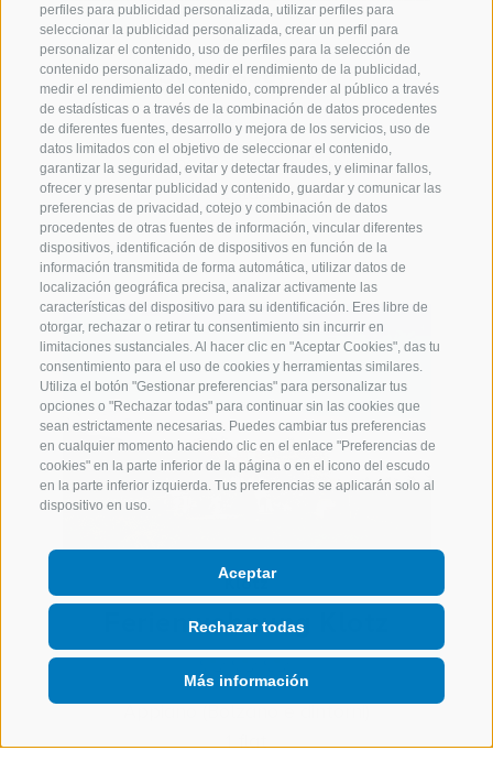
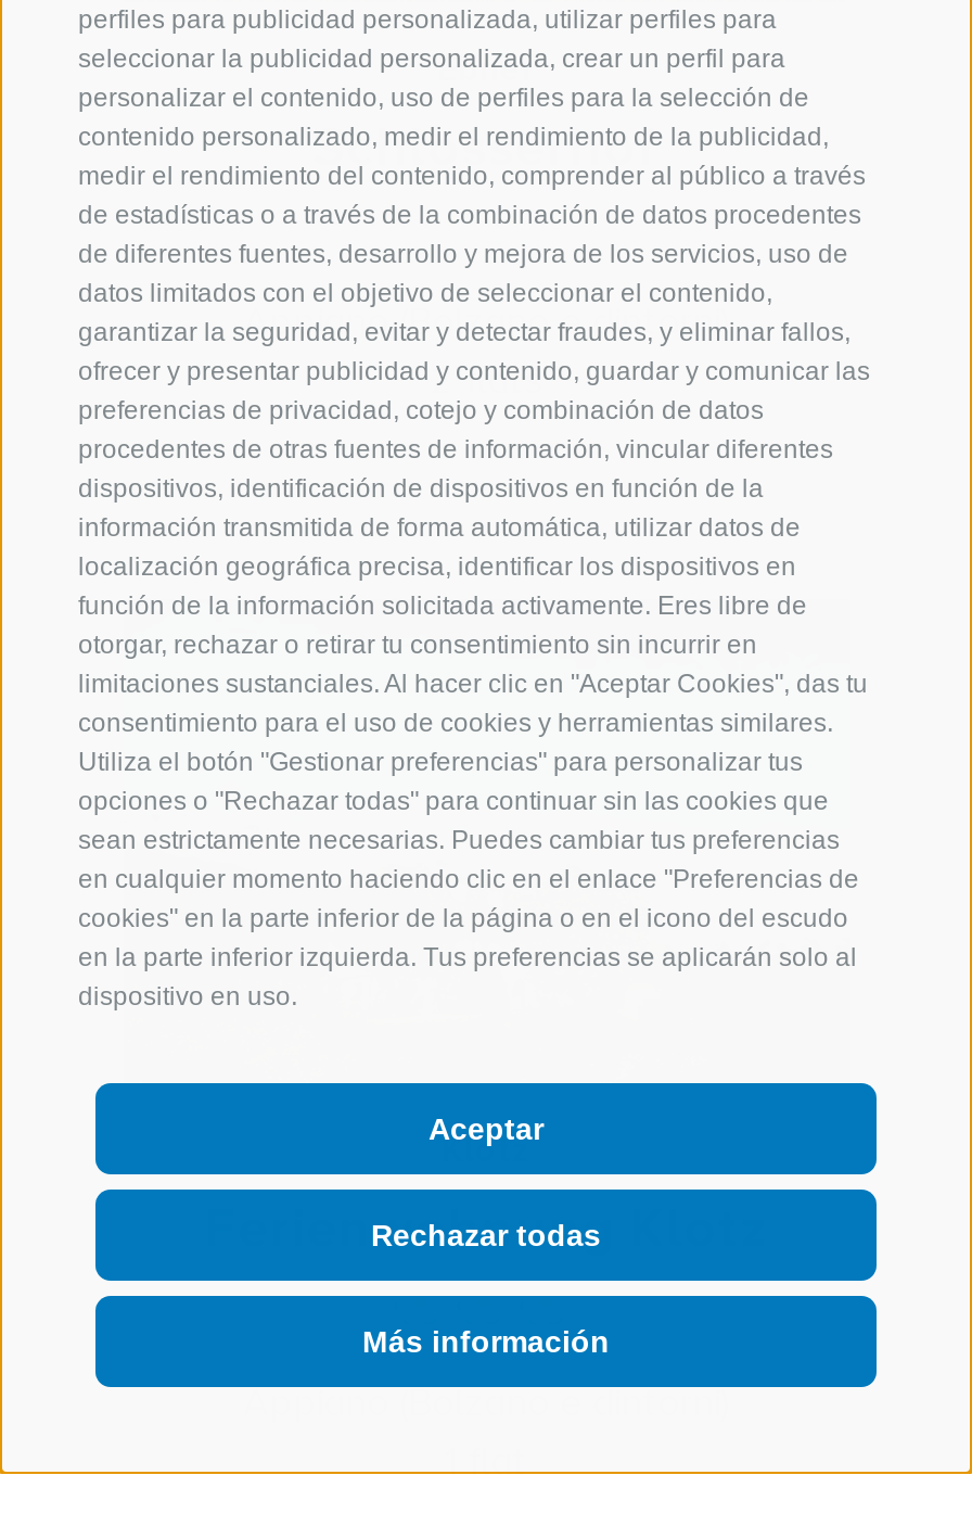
- localización geográfica precisa, analizar activamente las
- características del dispositivo para su identificación. Eres libre de
+ localización geográfica precisa, identificar los dispositivos en
+ función de la información solicitada activamente. Eres libre de
